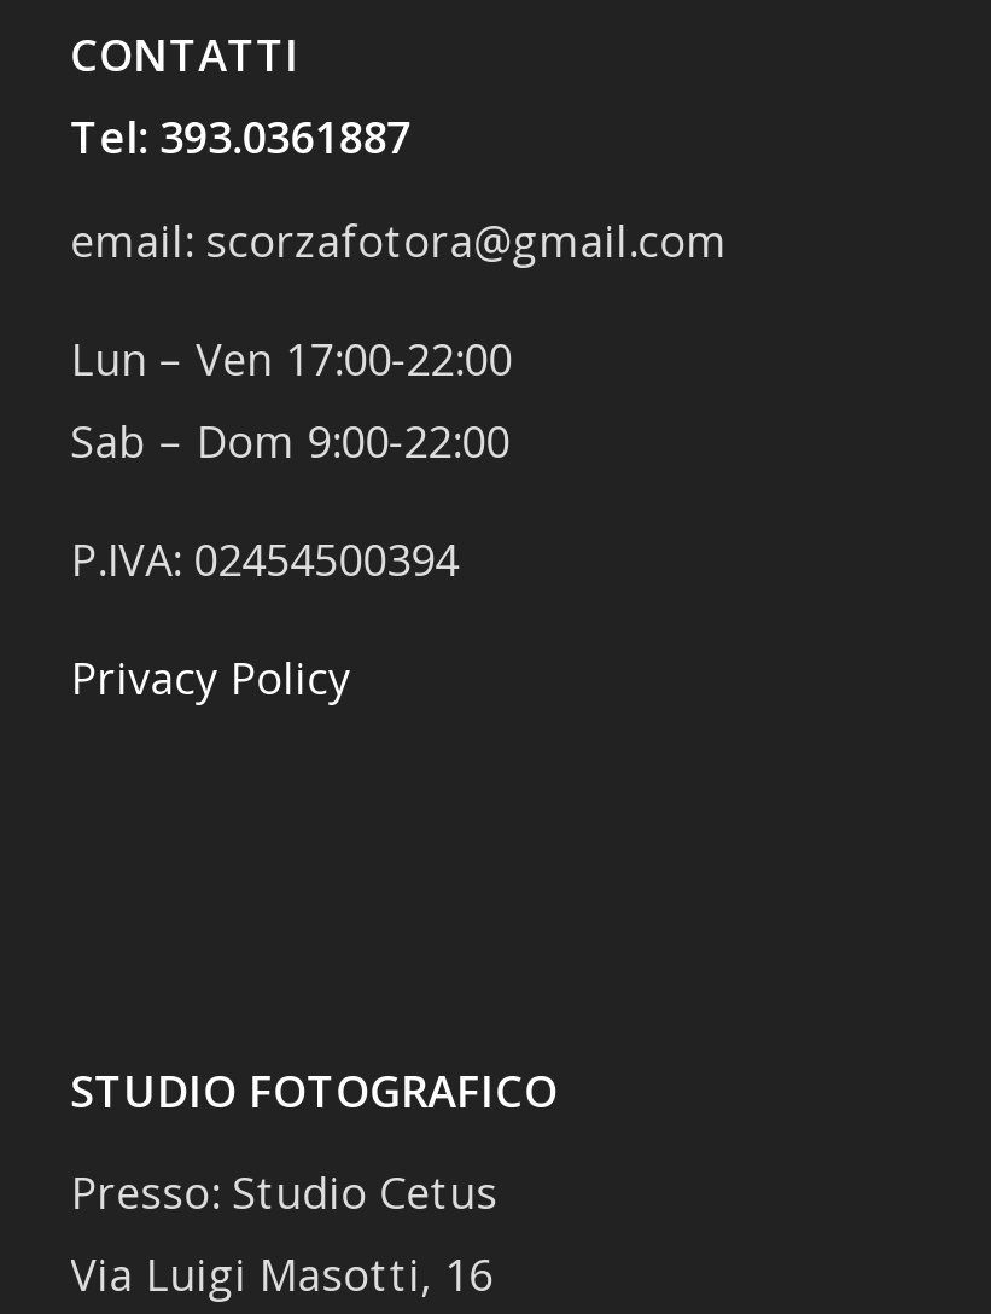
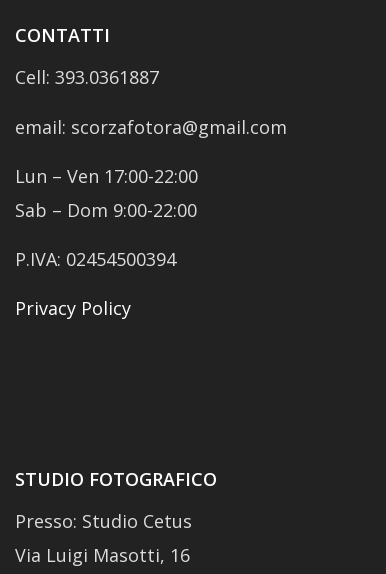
- Tel: 393.0361887
+ Cell: 393.0361887
